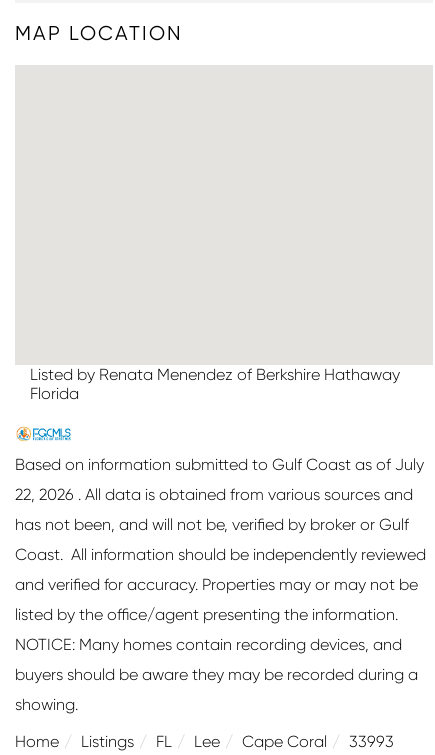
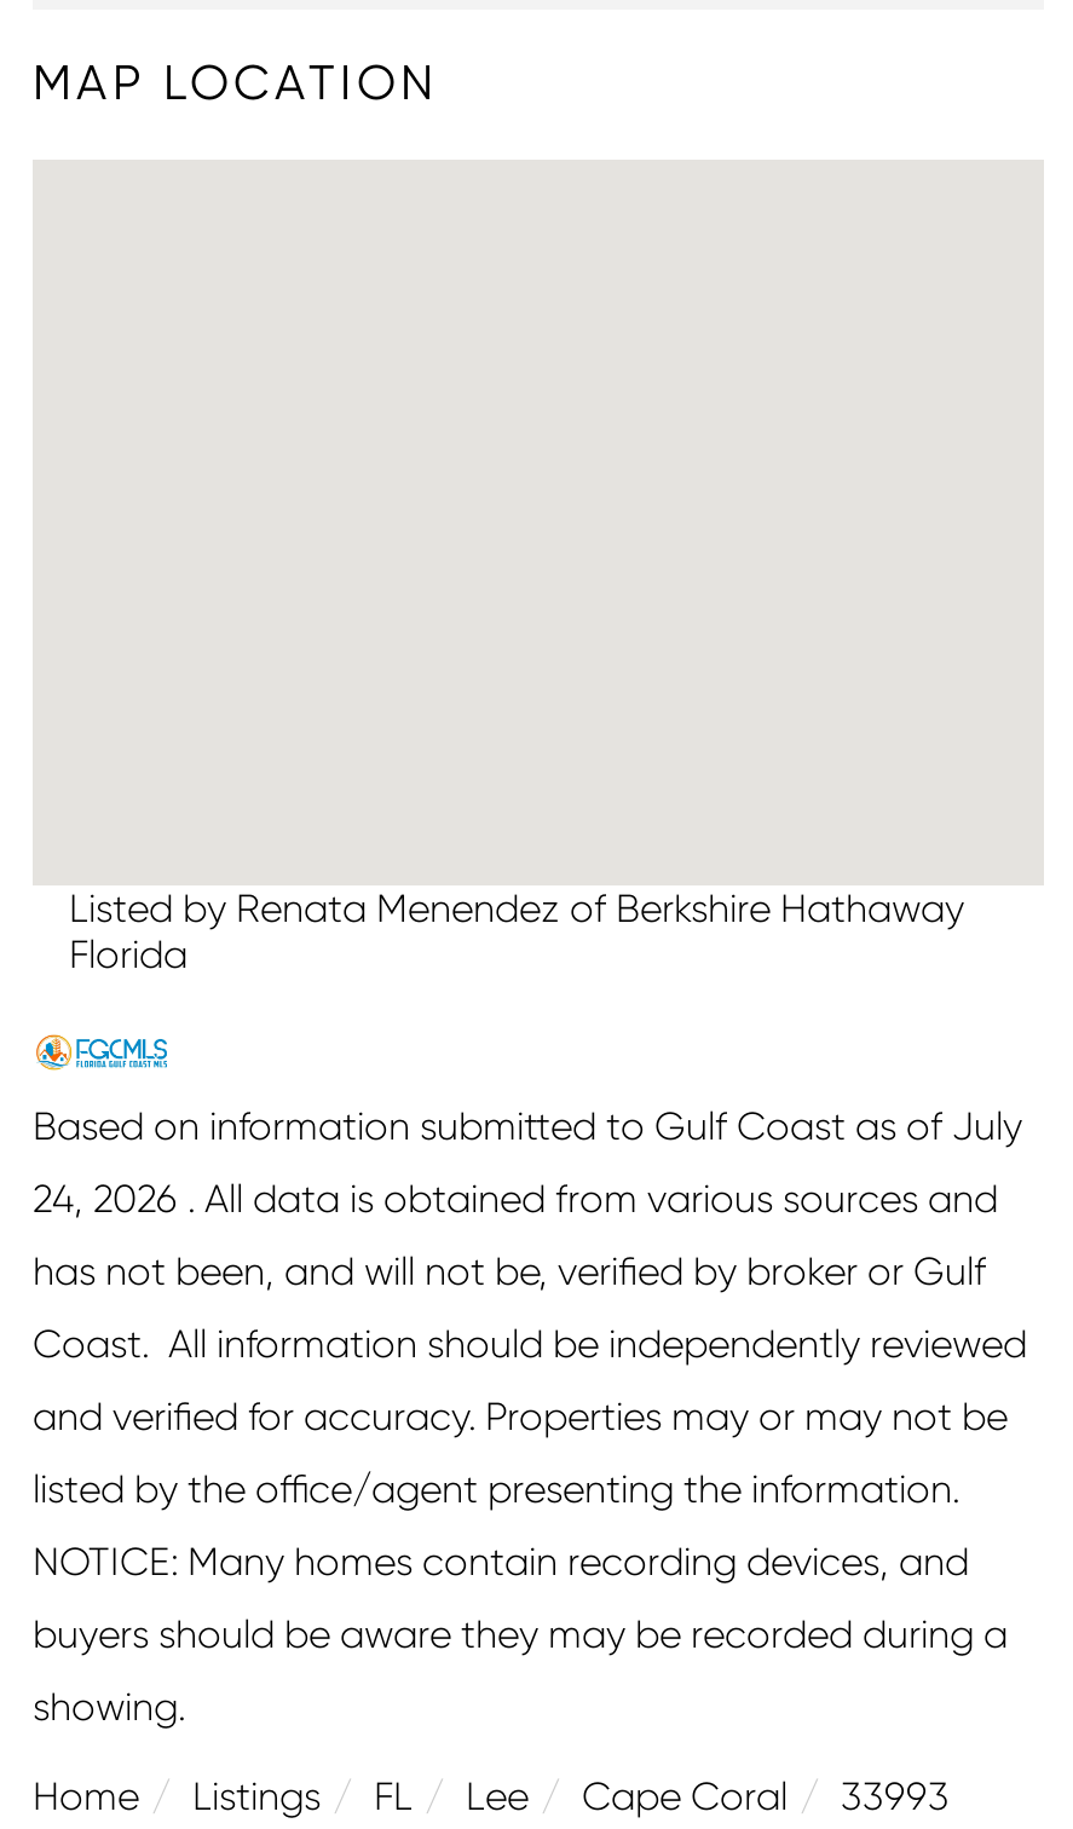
- 22, 2026 . All data is obtained from various sources and
+ 24, 2026 . All data is obtained from various sources and
